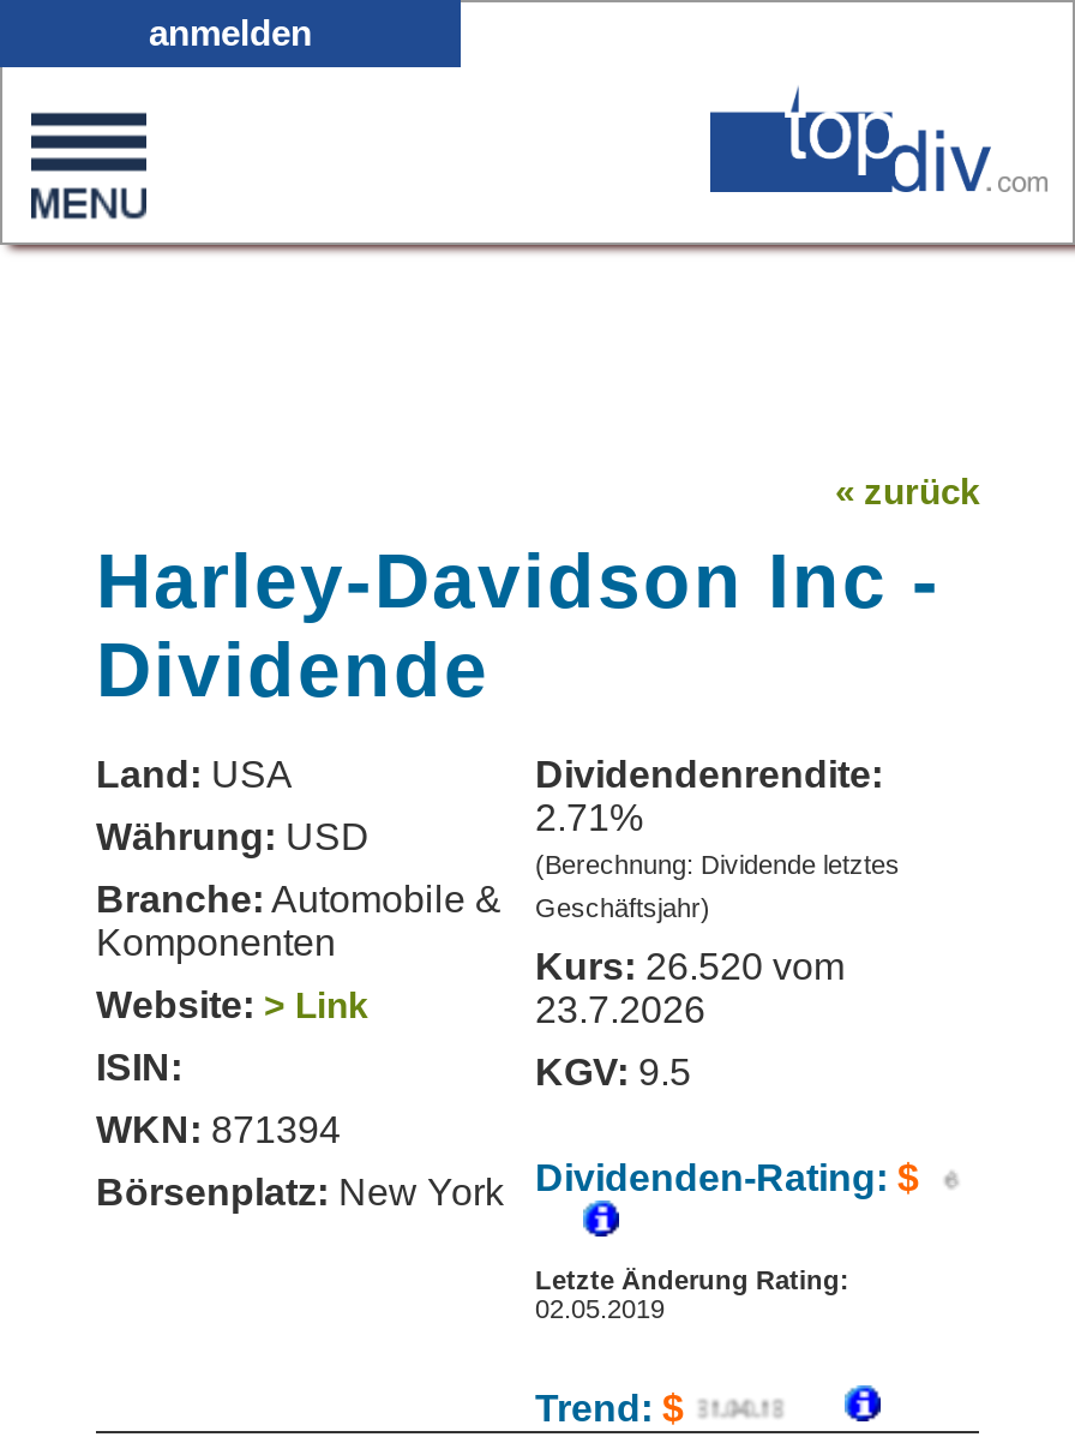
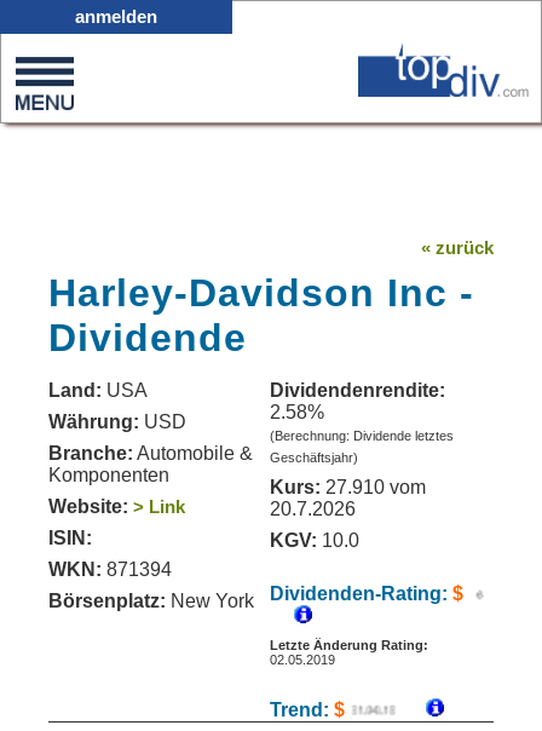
- 2.71%
+ 2.58%

- Kurs: 26.520 vom
+ Kurs: 27.910 vom

- 23.7.2026
+ 20.7.2026

- KGV: 9.5
+ KGV: 10.0
